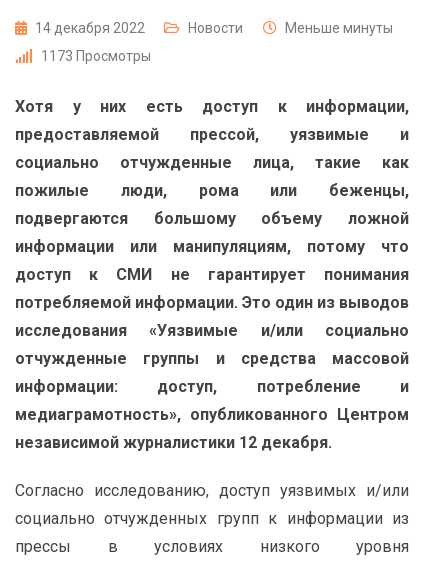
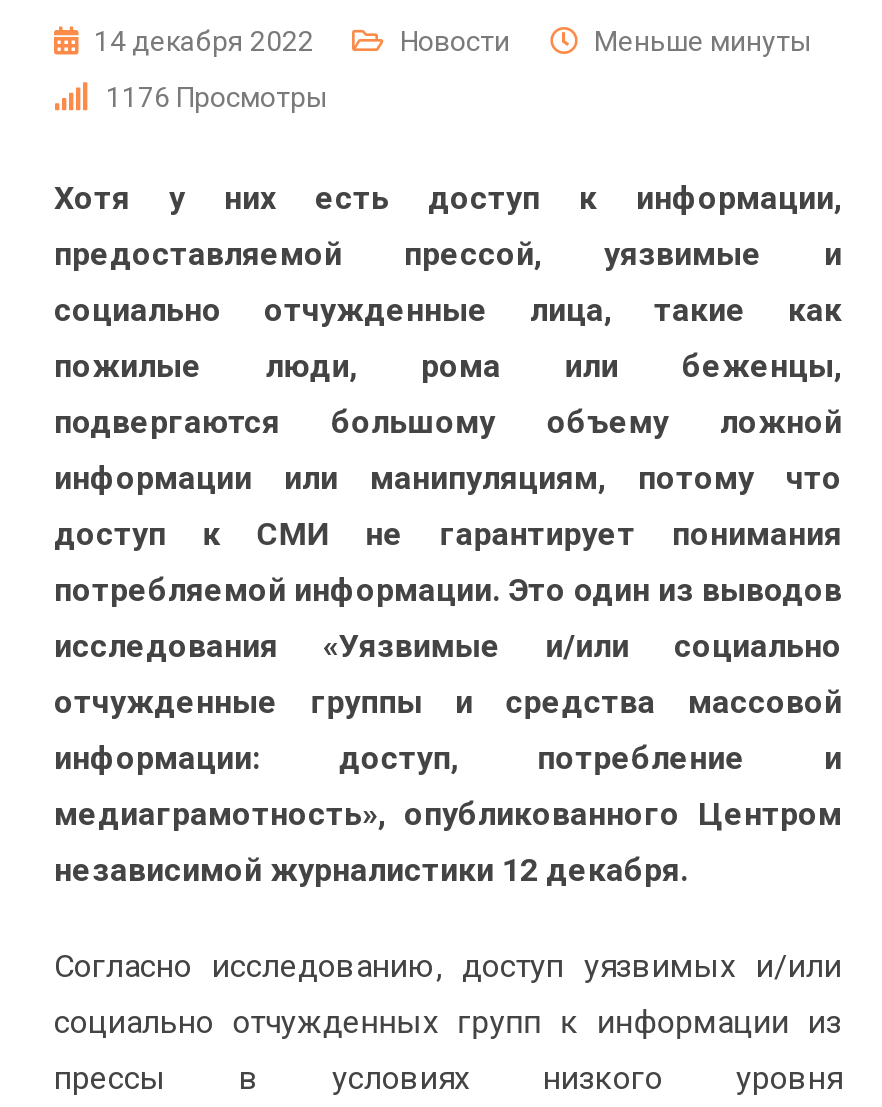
- 1173 Просмотры
+ 1176 Просмотры
